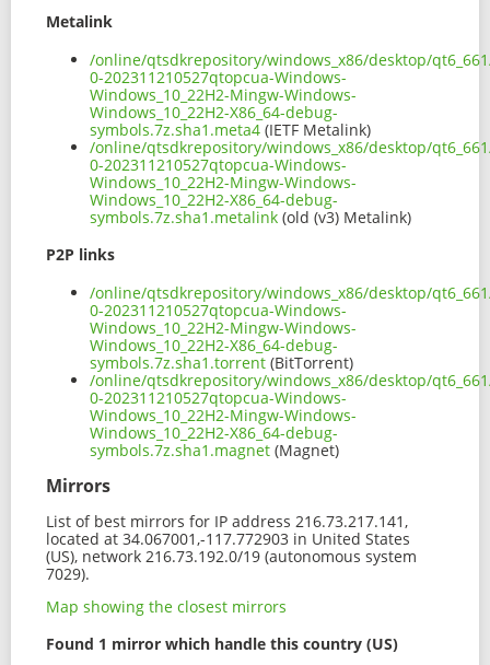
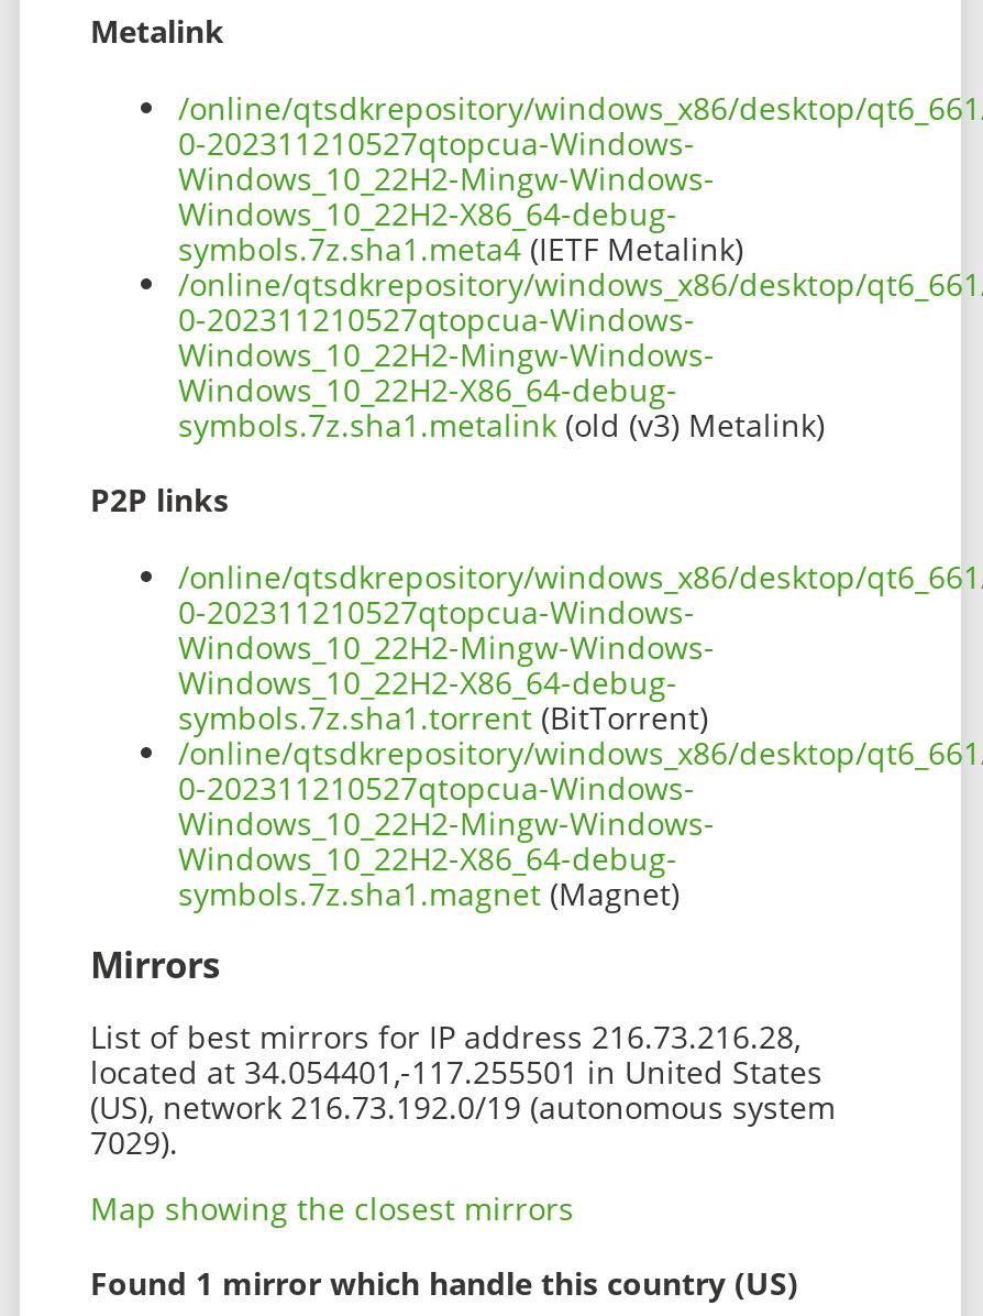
- List of best mirrors for IP address 216.73.217.141,
+ List of best mirrors for IP address 216.73.216.28,

- located at 34.067001,-117.772903 in United States
+ located at 34.054401,-117.255501 in United States
